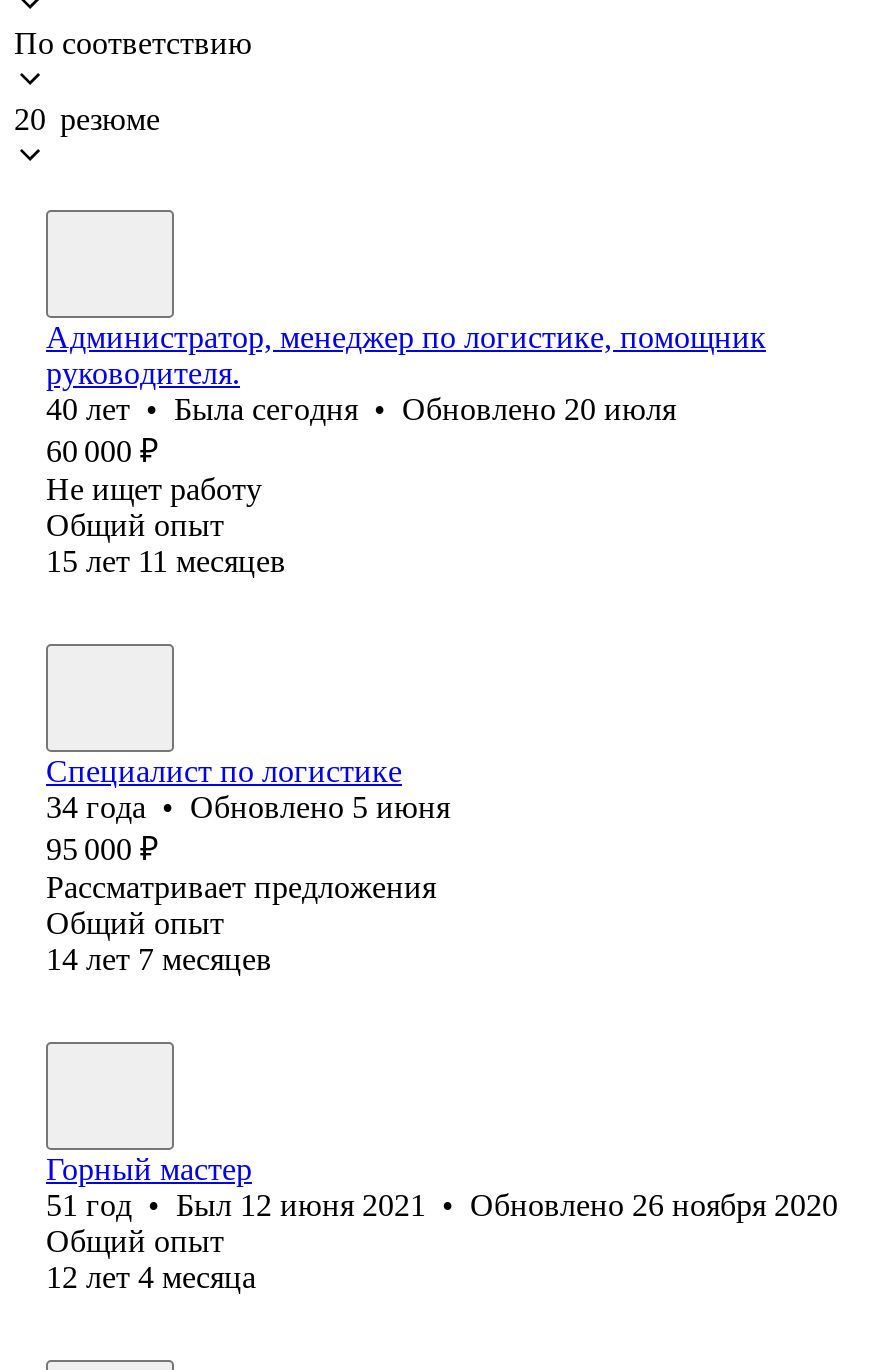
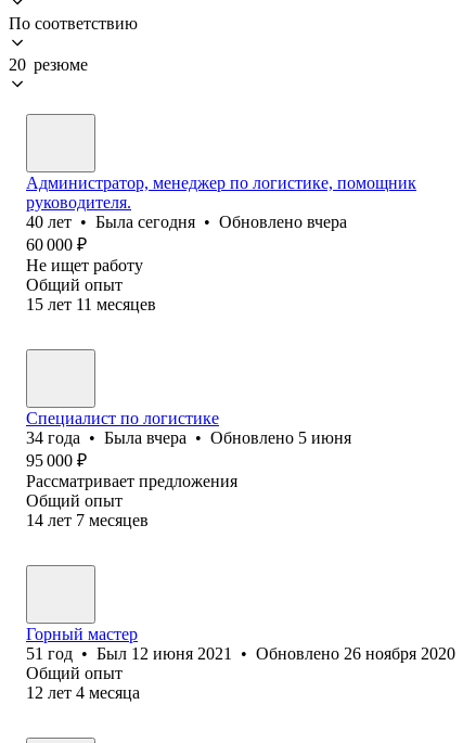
- 40 лет • Была сегодня • Обновлено 20 июля
+ 40 лет • Была сегодня • Обновлено вчера

- 34 года • Обновлено 5 июня
+ 34 года • Была вчера • Обновлено 5 июня
